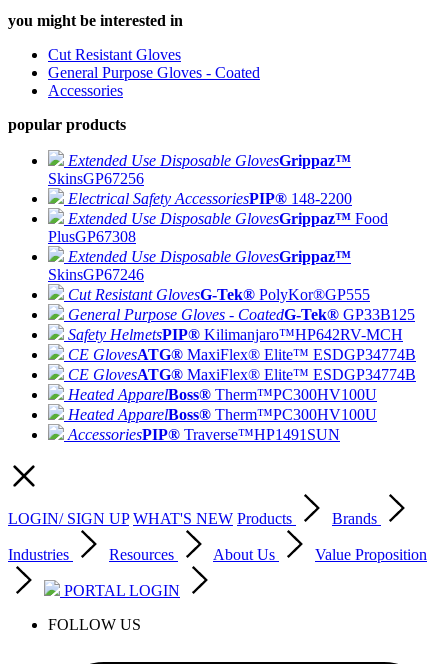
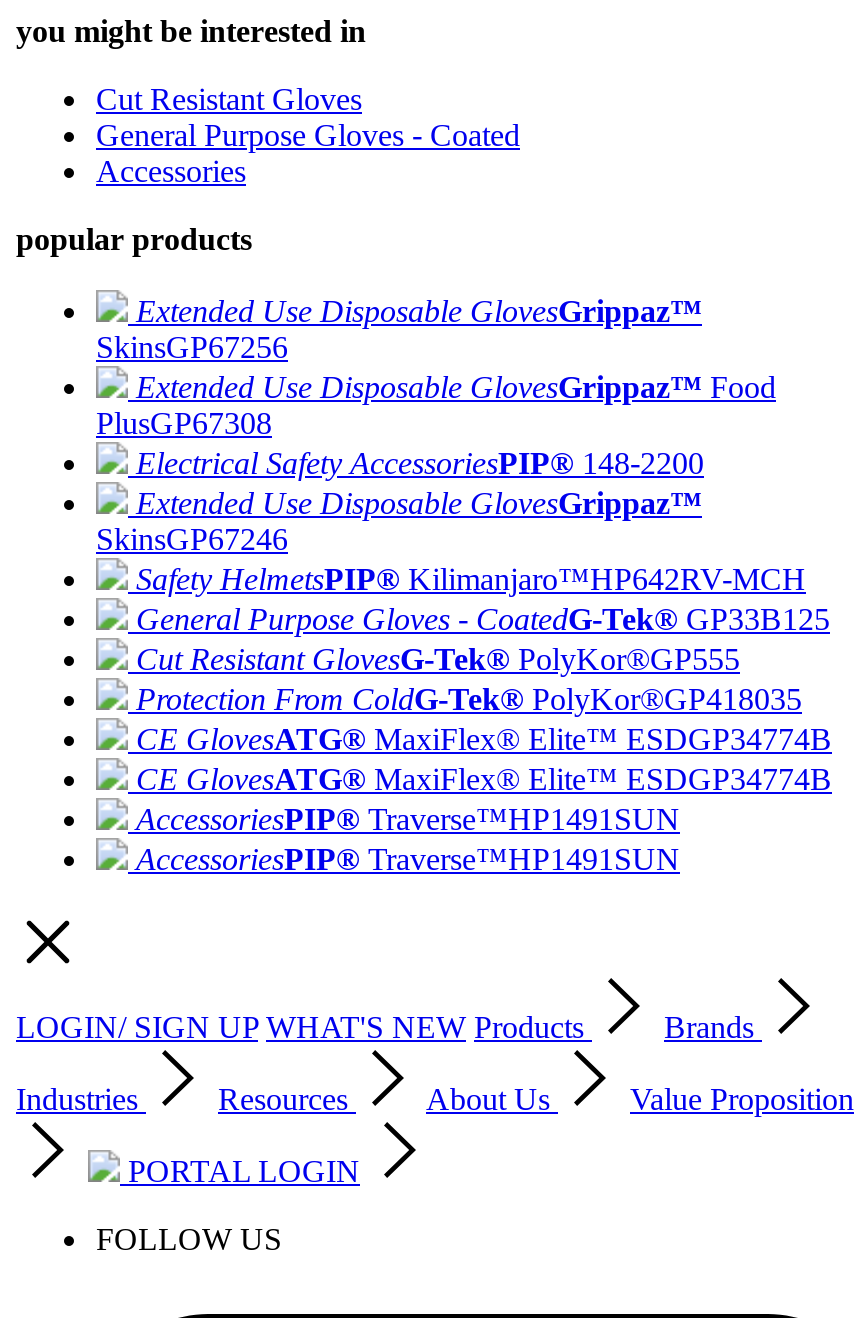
moved down: Electrical Safety AccessoriesPIP® 148-2200

moved up: Extended Use Disposable GlovesGrippaz™ Food | PlusGP67308

moved down: Cut Resistant GlovesG-Tek® PolyKor®GP555

moved up: General Purpose Gloves - CoatedG-Tek® GP33B125 | Safety HelmetsPIP® Kilimanjaro™HP642RV-MCH

+ Protection From ColdG-Tek® PolyKor®GP418035

moved down: CE GlovesATG® MaxiFlex® Elite™ ESDGP34774B | CE GlovesATG® MaxiFlex® Elite™ ESDGP34774B

- Heated ApparelBoss® Therm™PC300HV100U
- Heated ApparelBoss® Therm™PC300HV100U
+ AccessoriesPIP® Traverse™HP1491SUN
